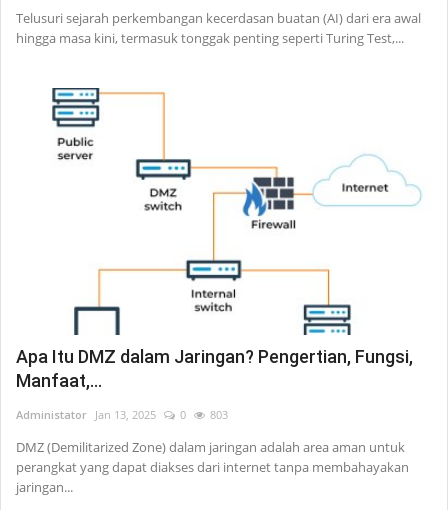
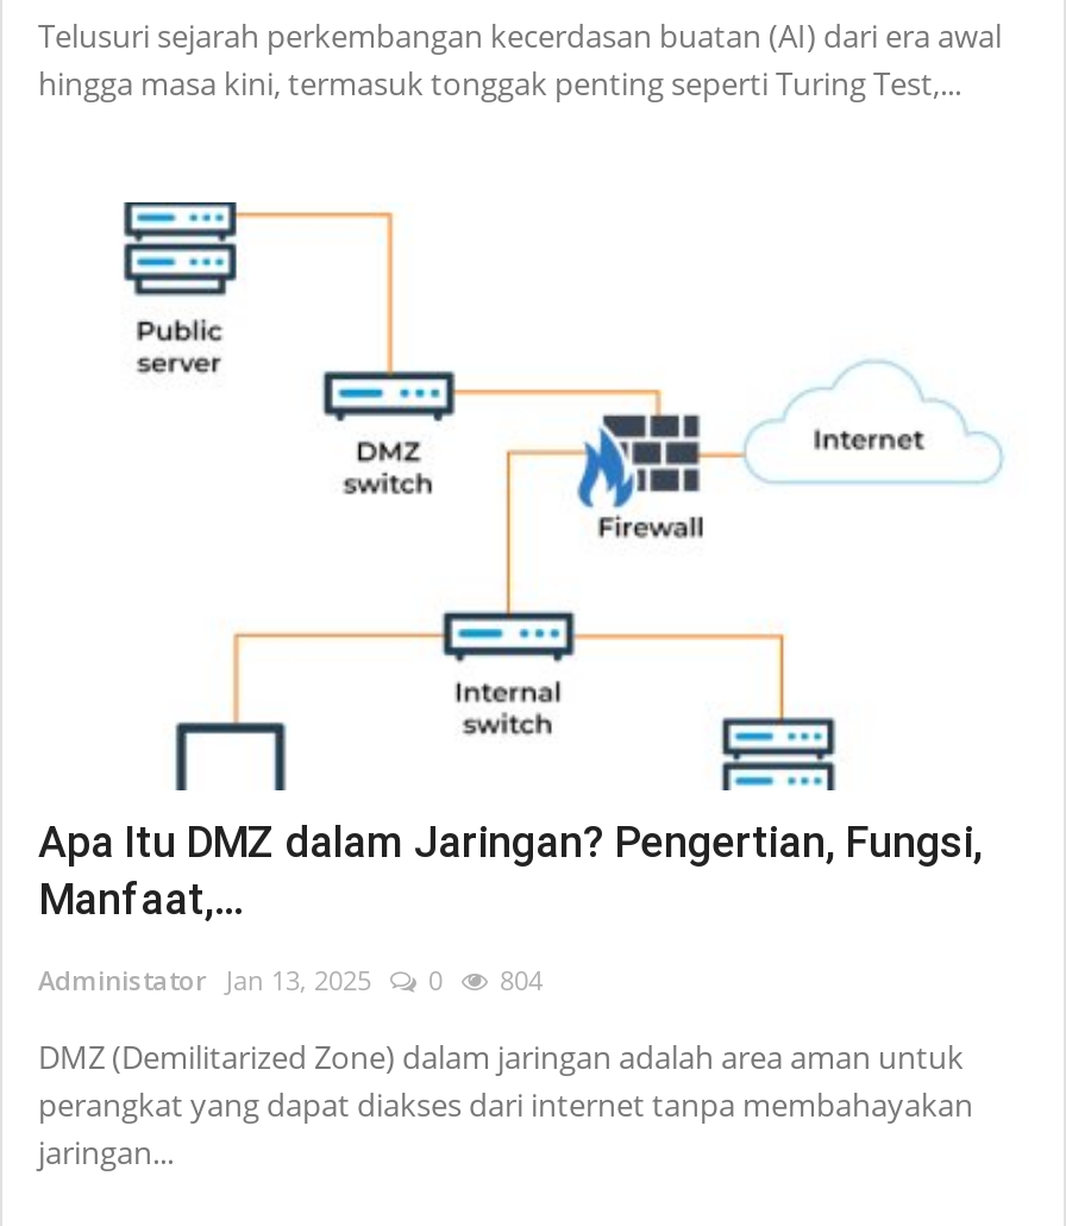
- Administator Jan 13, 2025 0 803
+ Administator Jan 13, 2025 0 804
